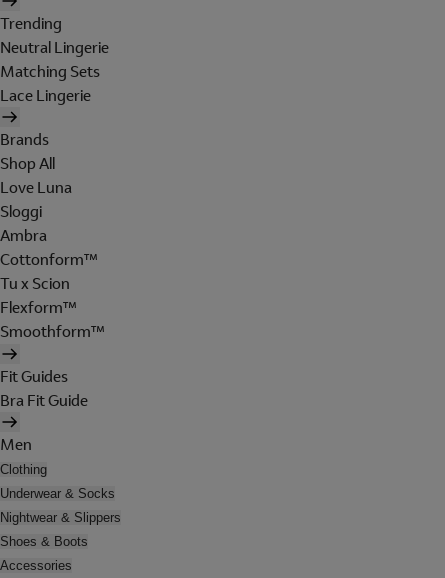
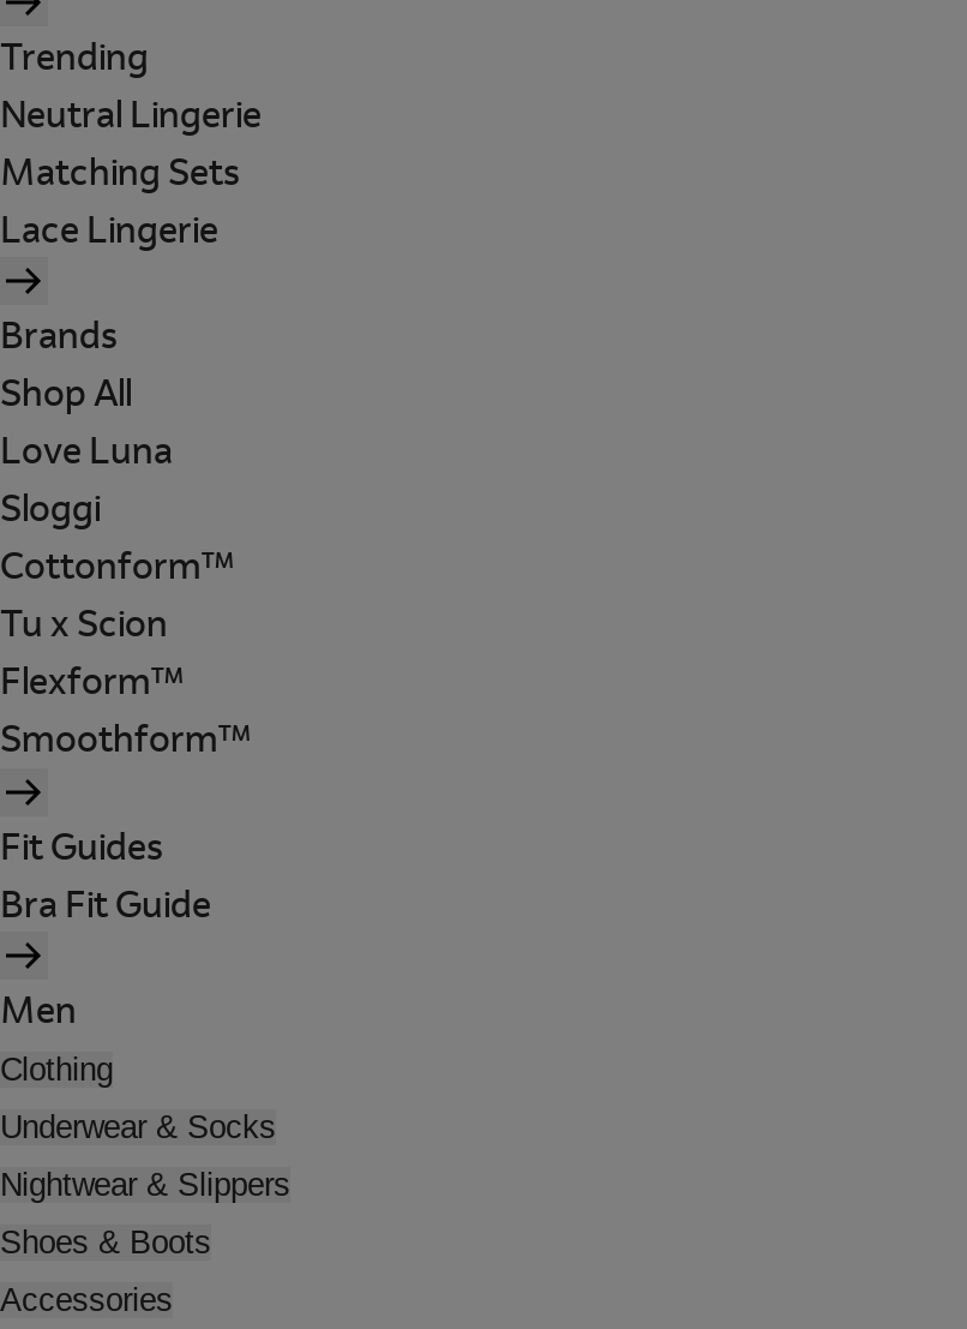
- Ambra
